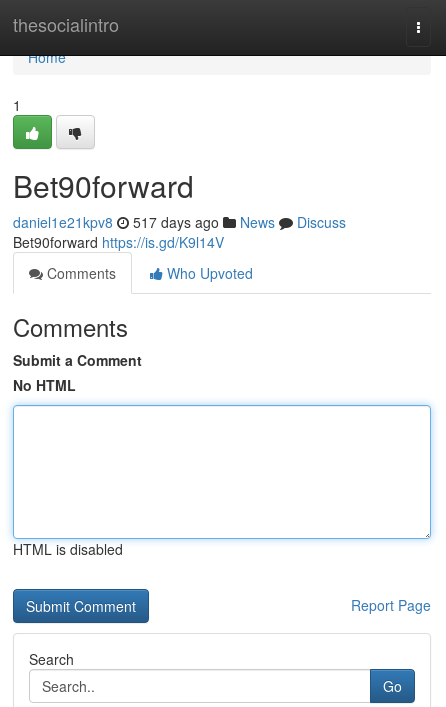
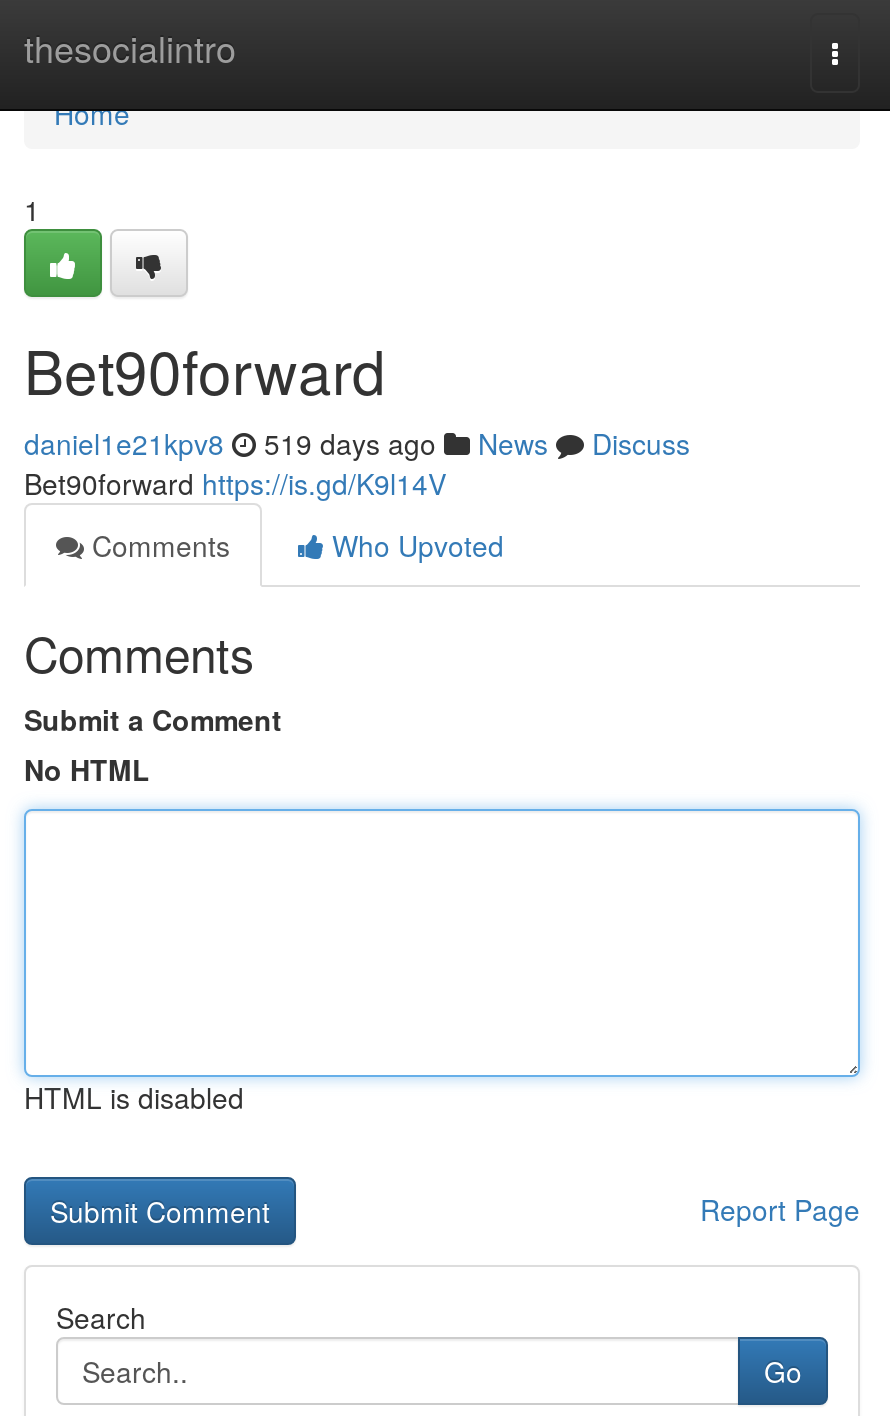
- daniel1e21kpv8 517 days ago News Discuss
+ daniel1e21kpv8 519 days ago News Discuss
